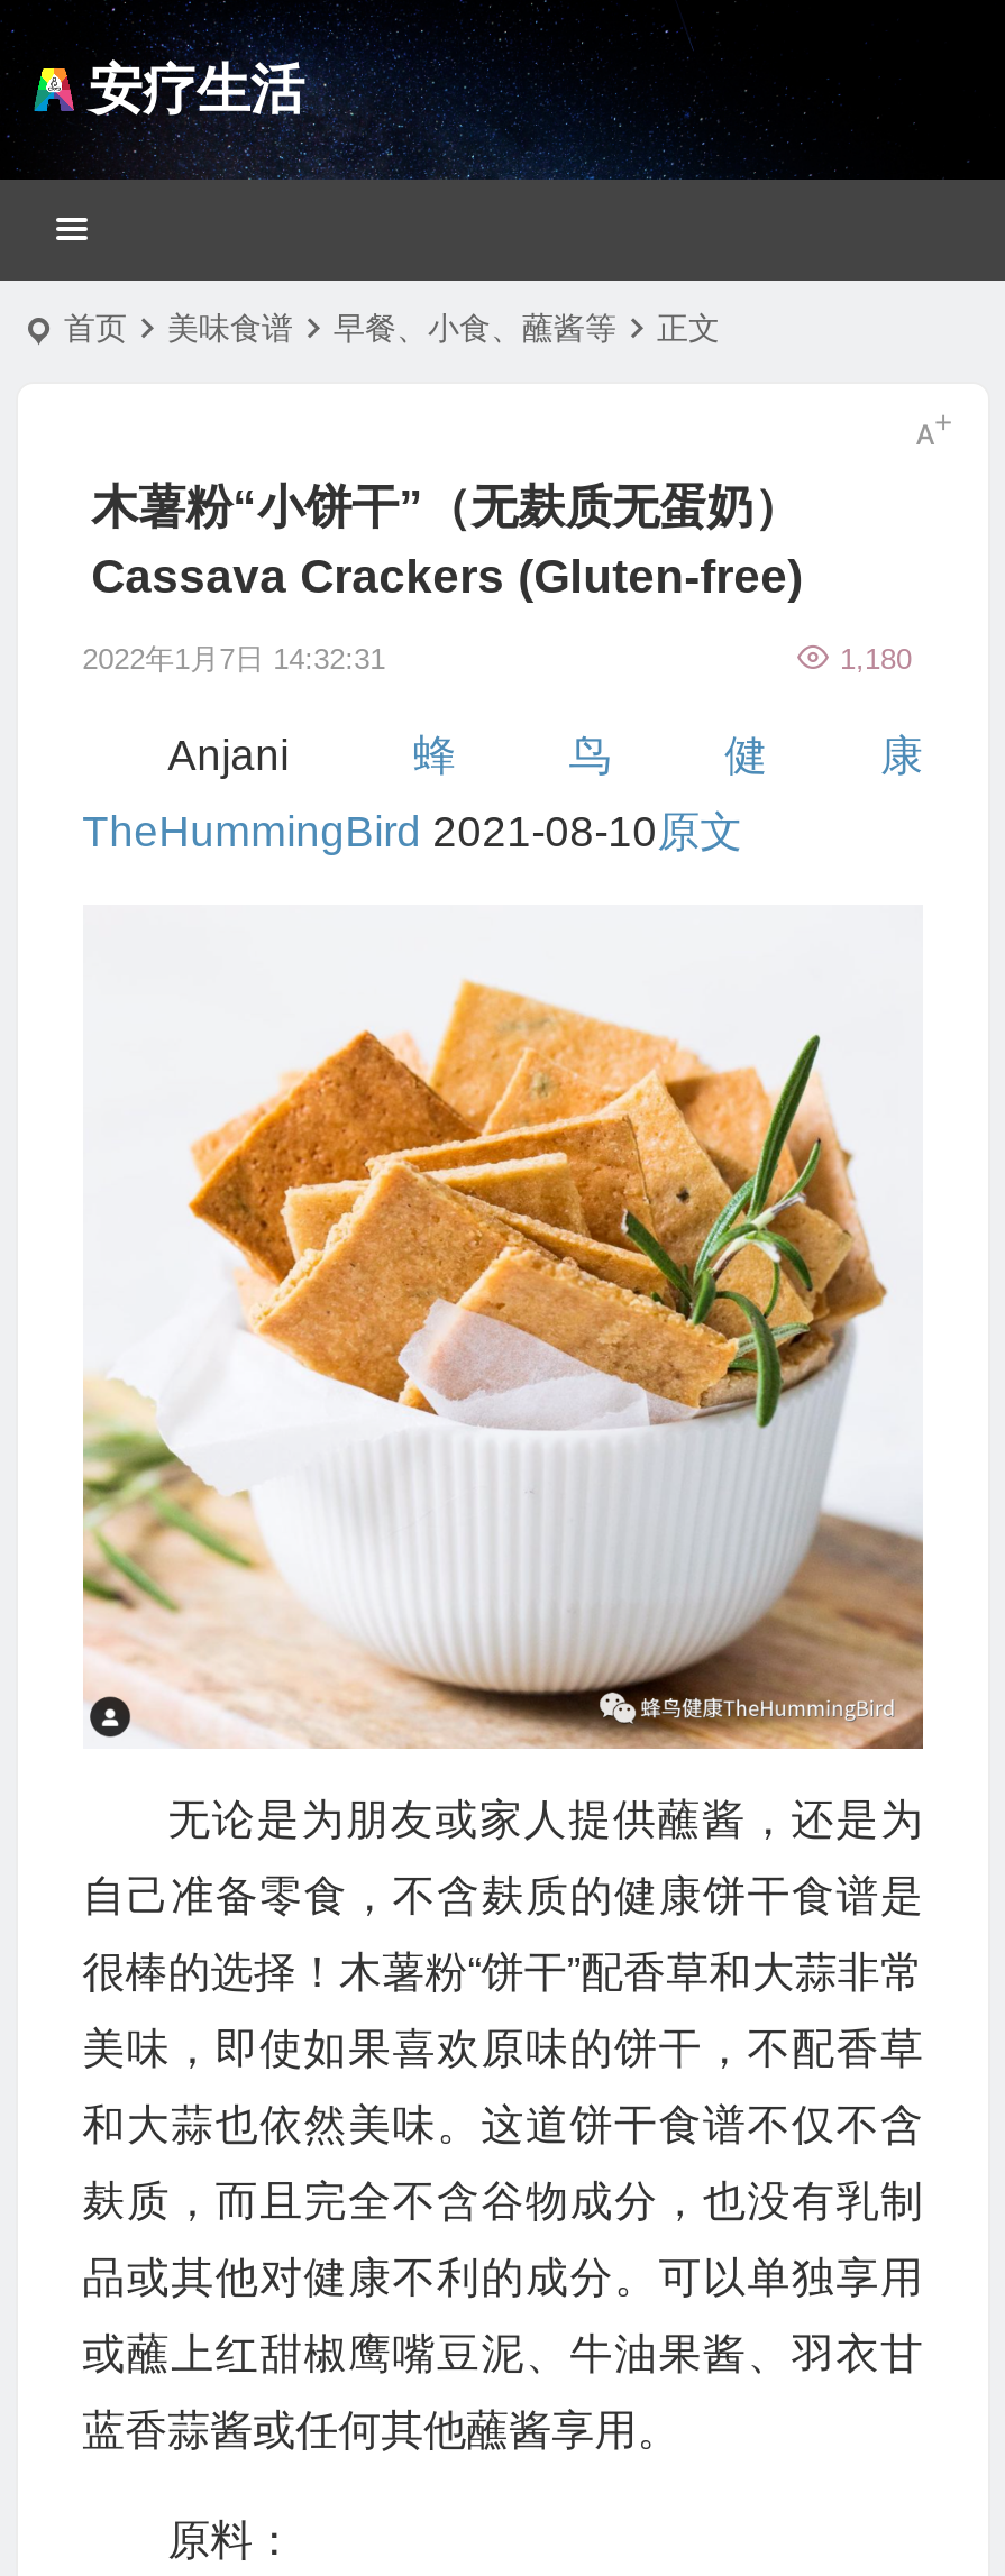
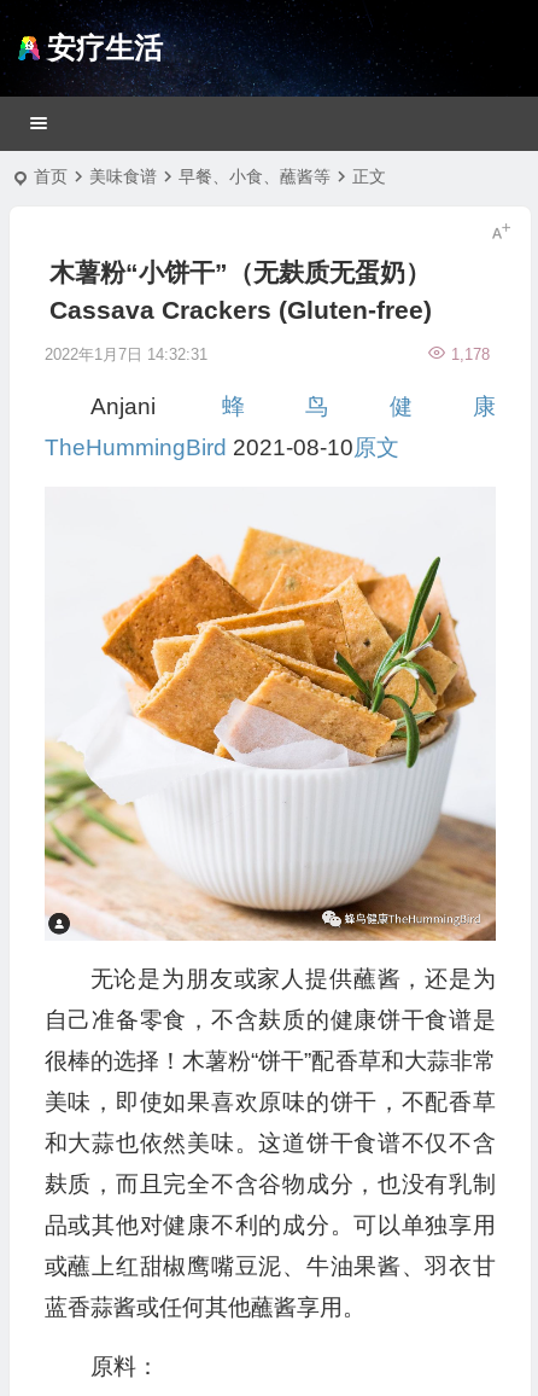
- 1,180
+ 1,178
